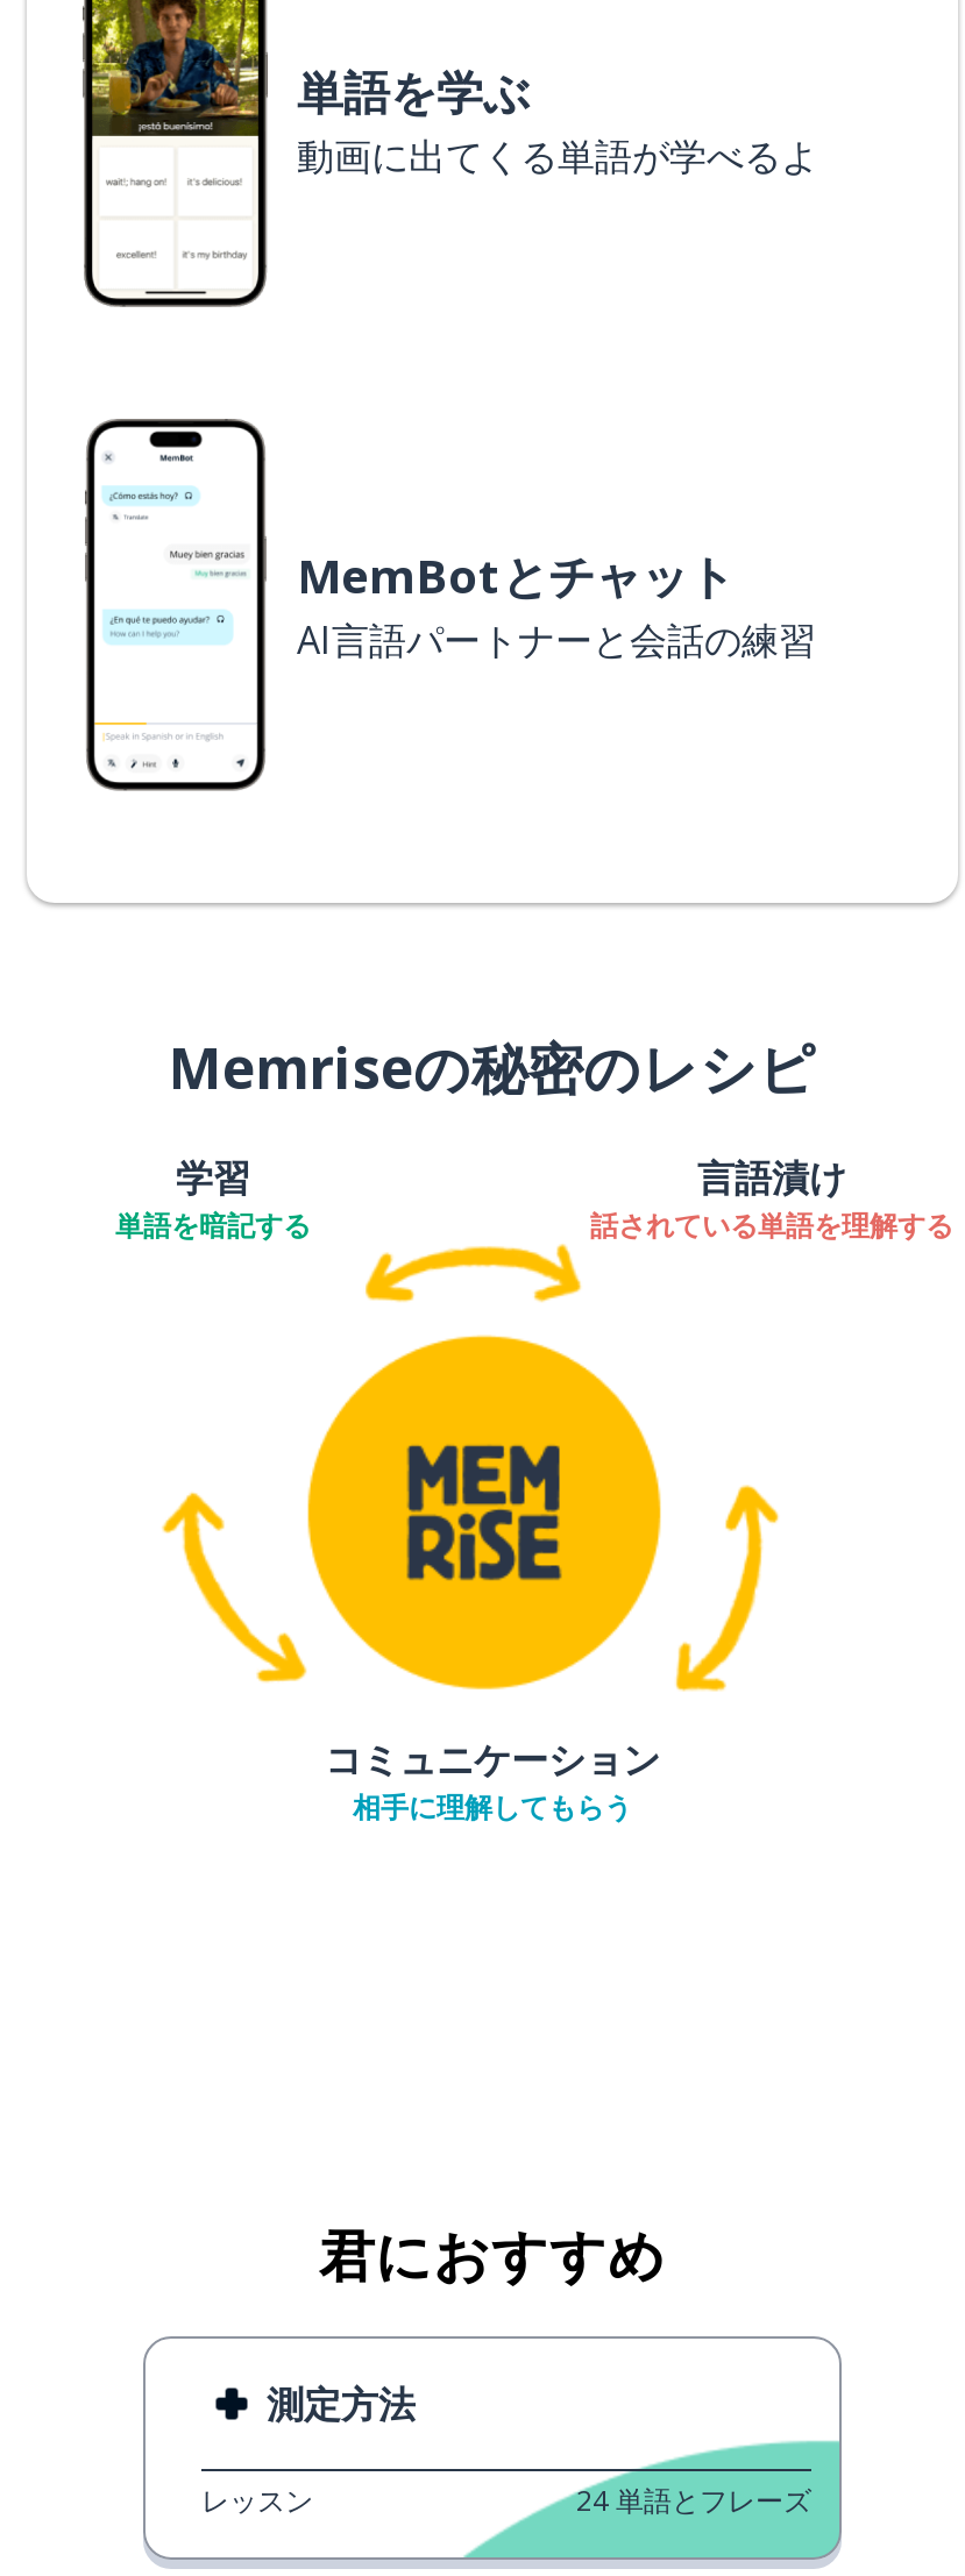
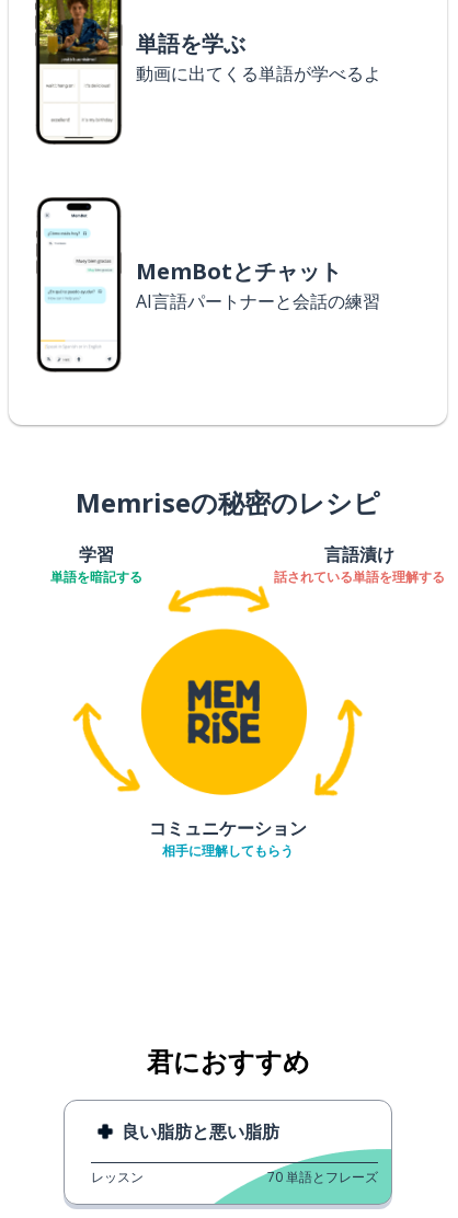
- 測定方法
+ 良い脂肪と悪い脂肪

- 24 単語とフレーズ
+ 70 単語とフレーズ
